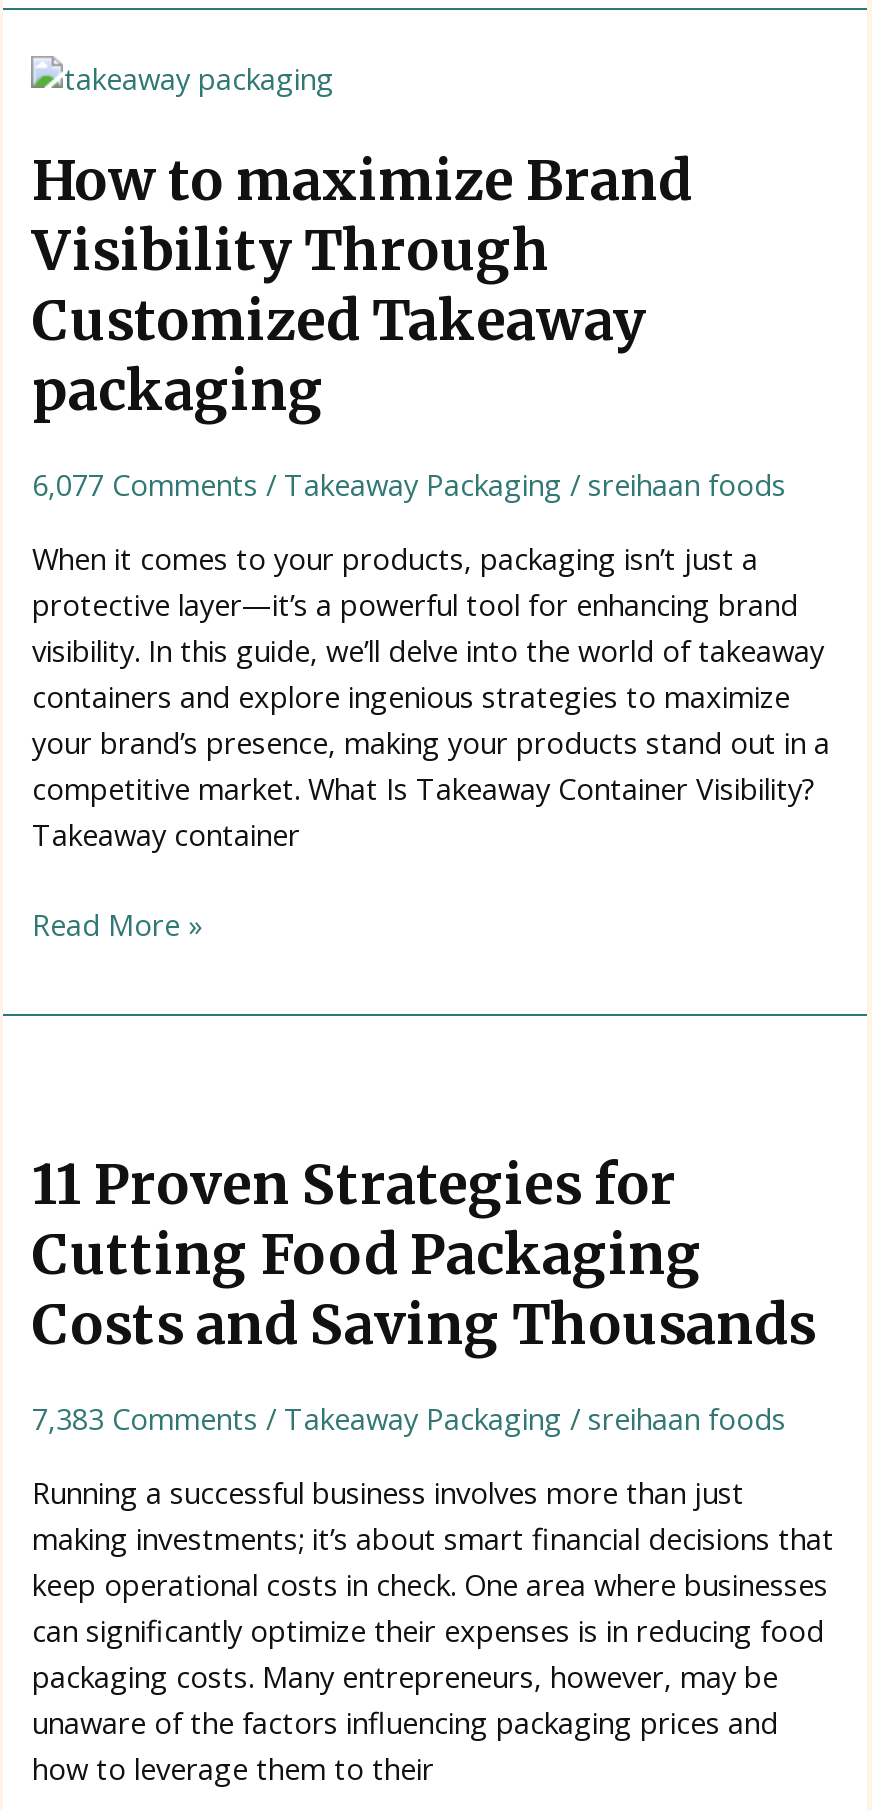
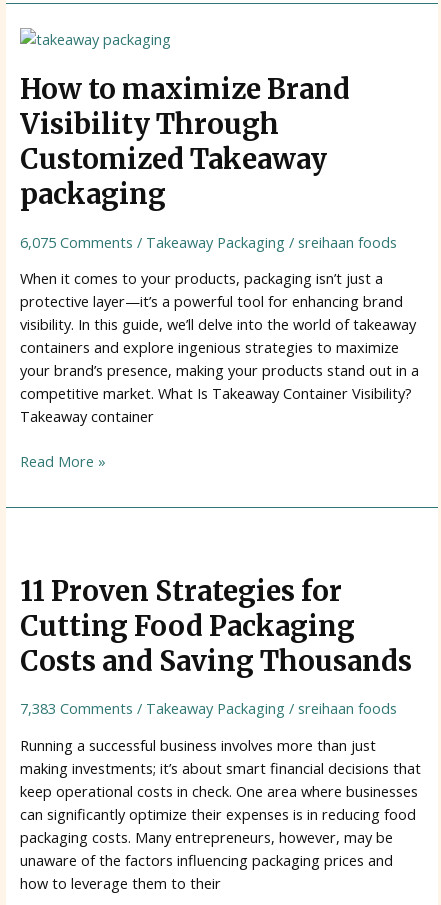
- 6,077 Comments / Takeaway Packaging / sreihaan foods
+ 6,075 Comments / Takeaway Packaging / sreihaan foods
